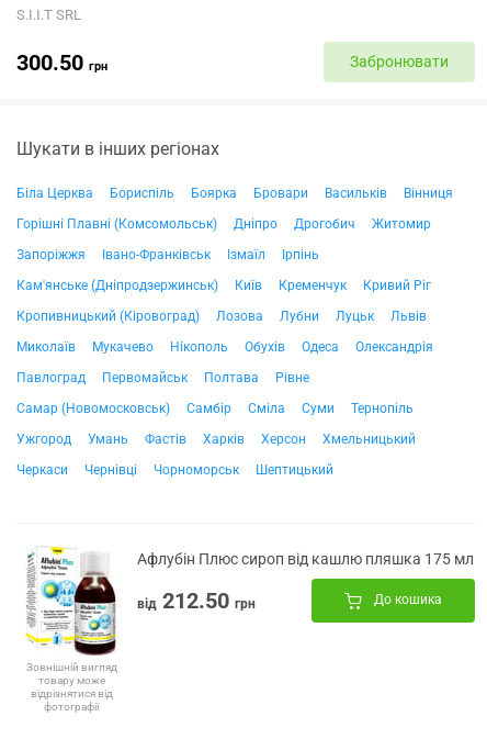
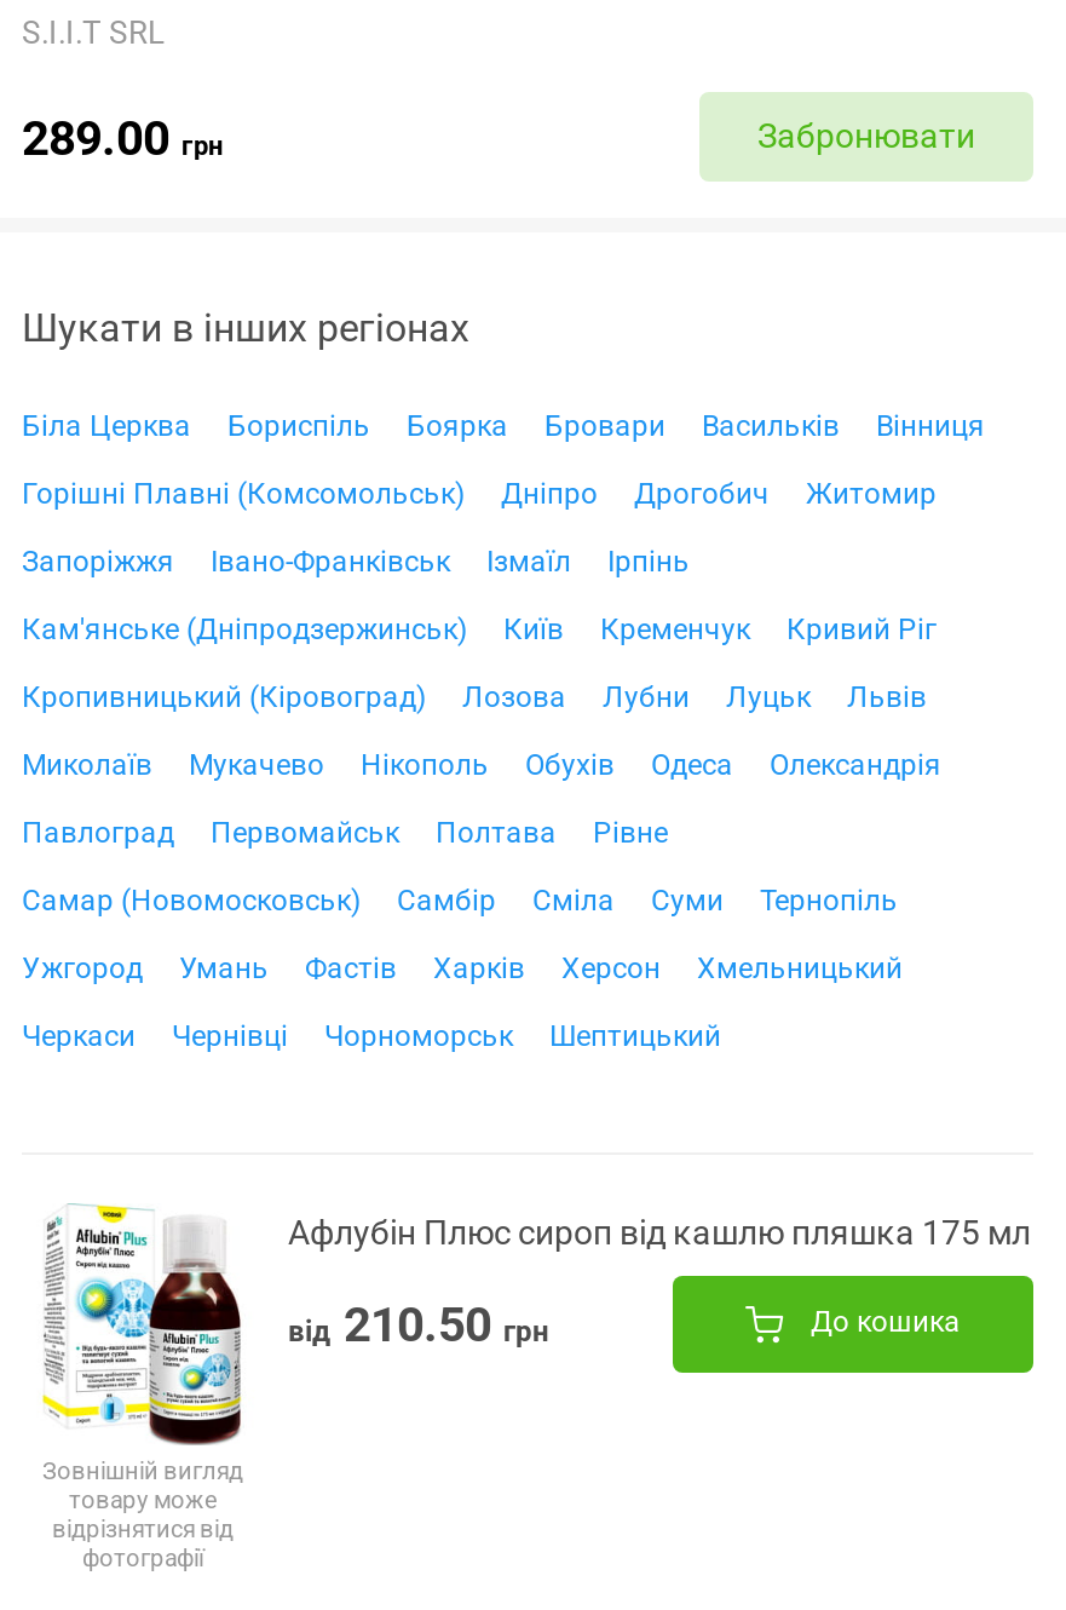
- 300.50 грн
+ 289.00 грн

- від 212.50 грн
+ від 210.50 грн
